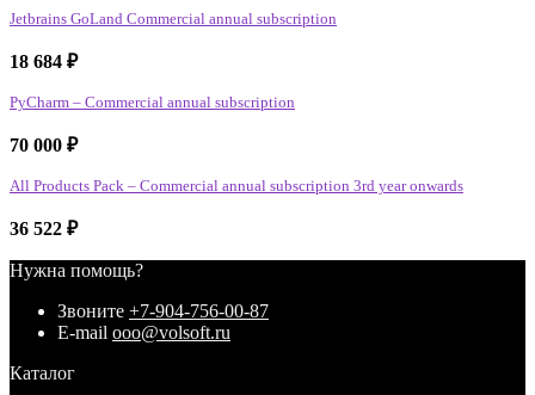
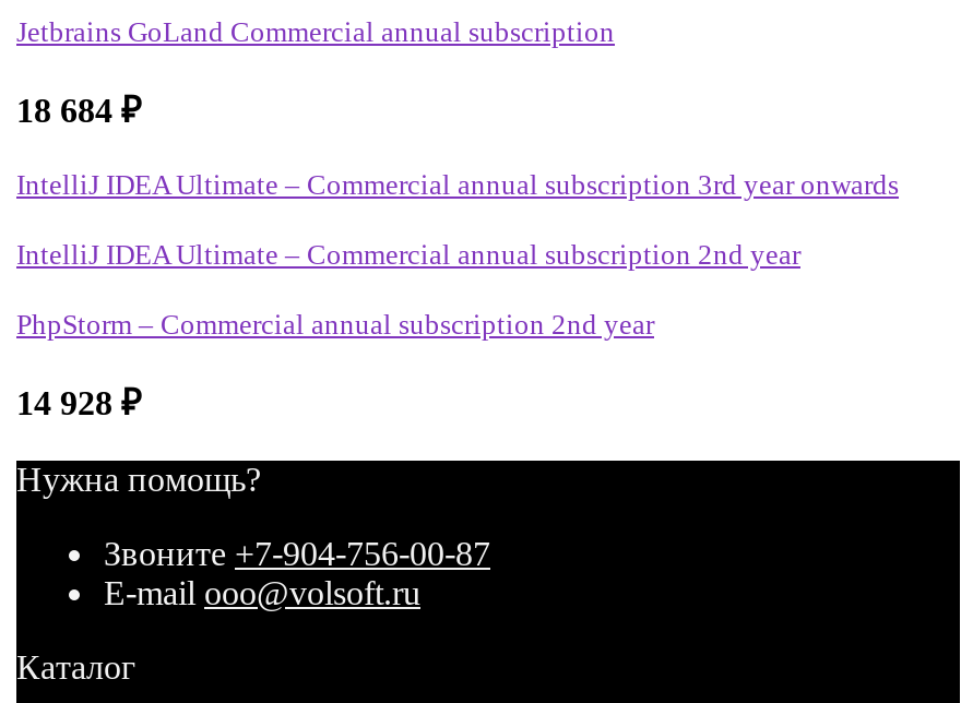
- PyCharm – Commercial annual subscription
+ IntelliJ IDEA Ultimate – Commercial annual subscription 3rd year onwards

- 70 000 ₽
+ IntelliJ IDEA Ultimate – Commercial annual subscription 2nd year

- All Products Pack – Commercial annual subscription 3rd year onwards
+ PhpStorm – Commercial annual subscription 2nd year

- 36 522 ₽
+ 14 928 ₽
